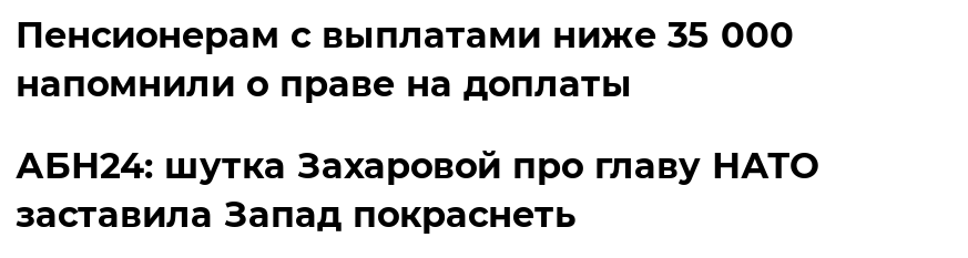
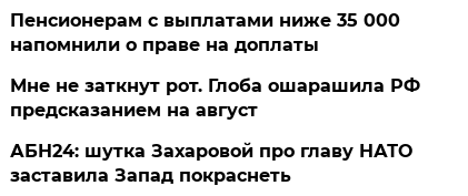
+ Мне не заткнут рот. Глоба ошарашила РФ
+ предсказанием на август
